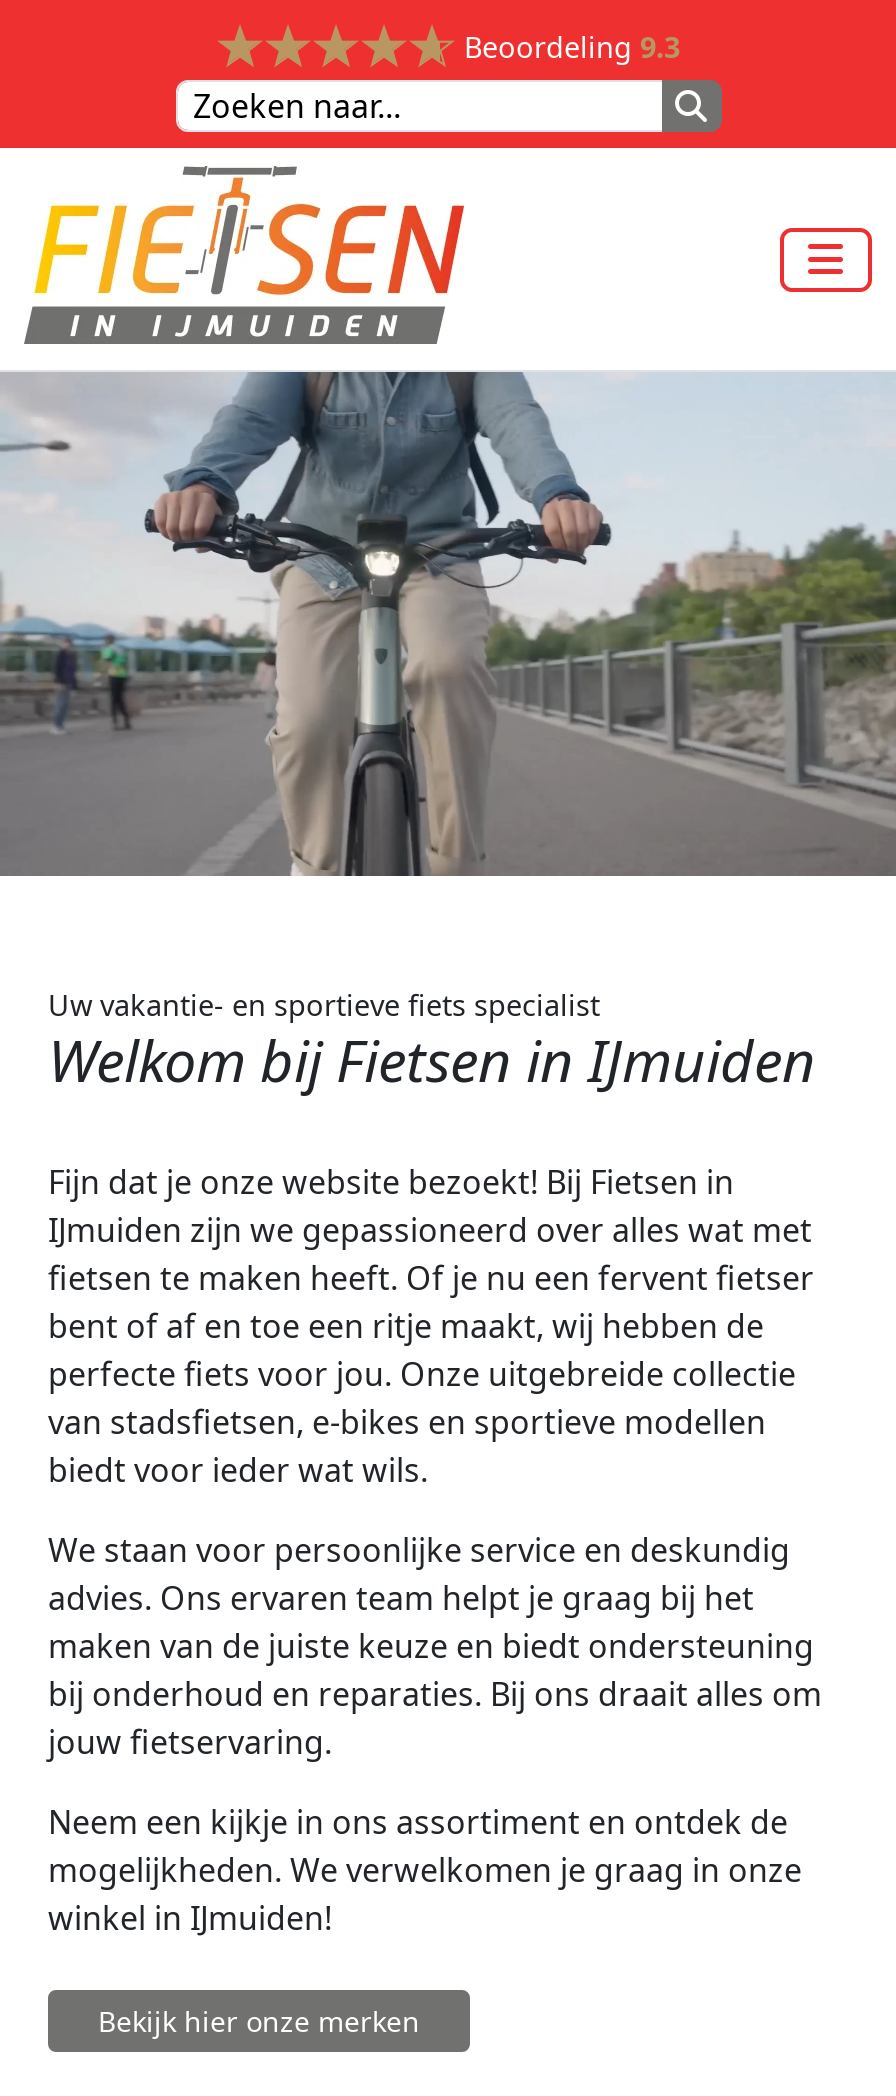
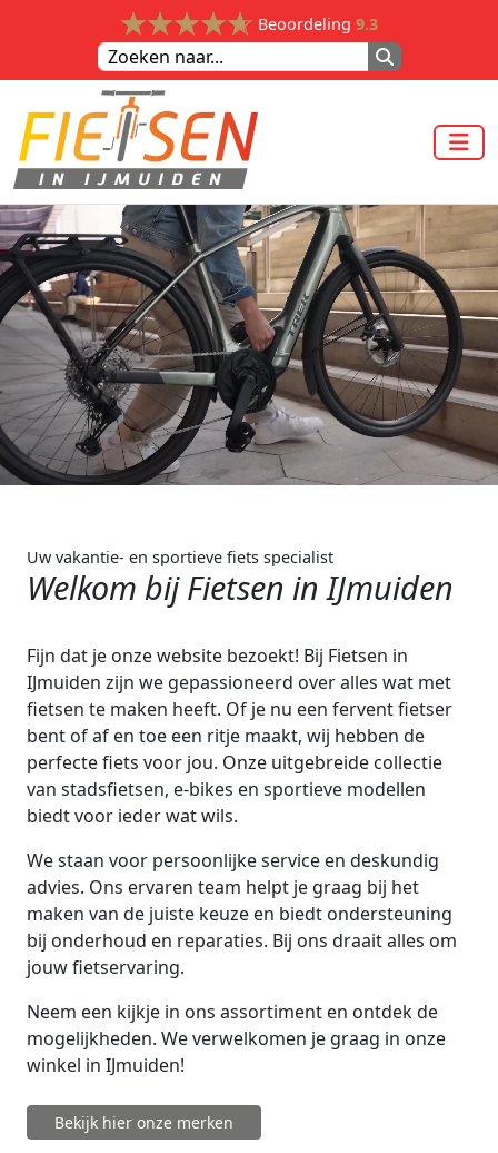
- [image]
+ [image]
